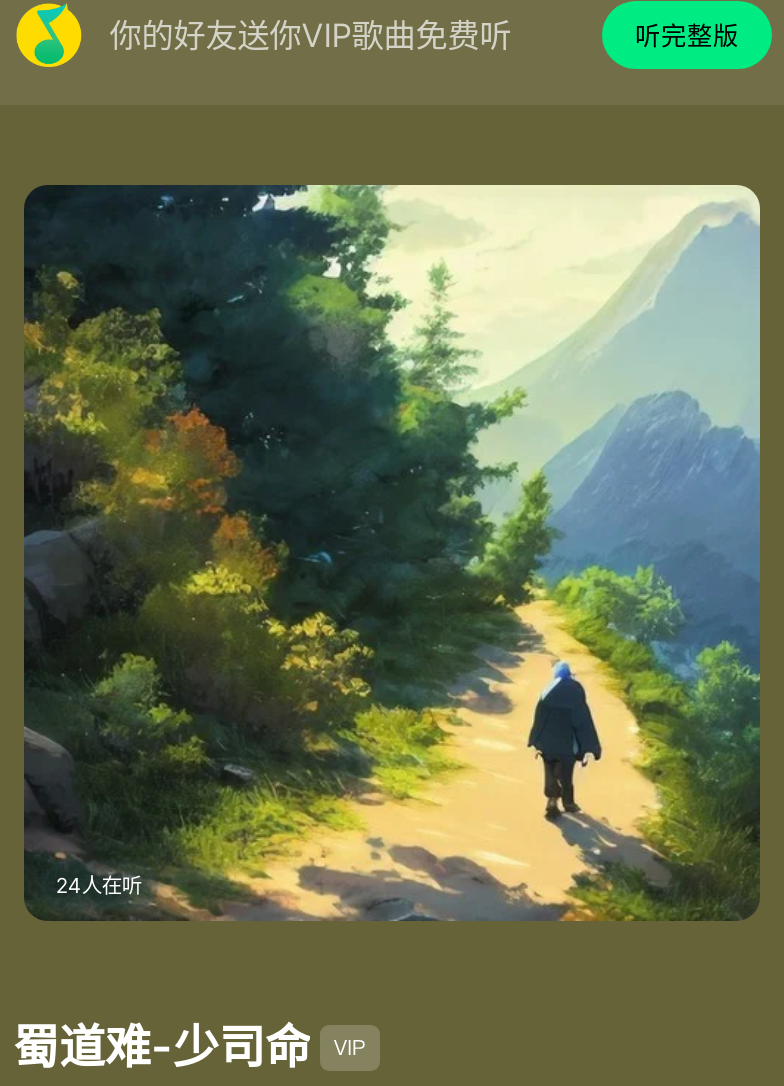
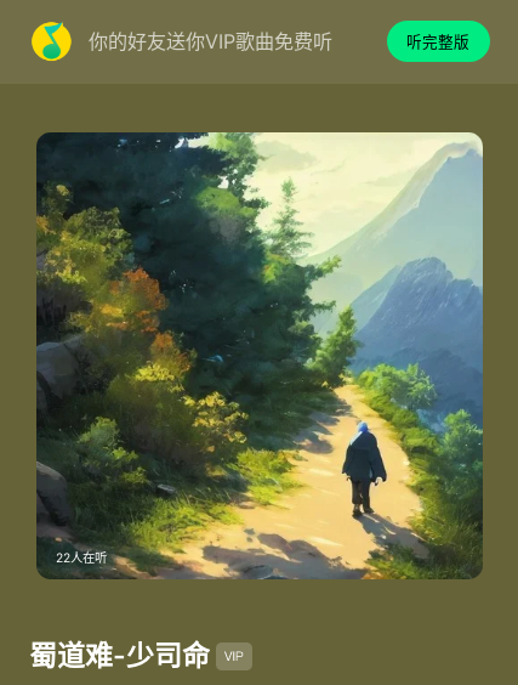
- 24人在听
+ 22人在听
